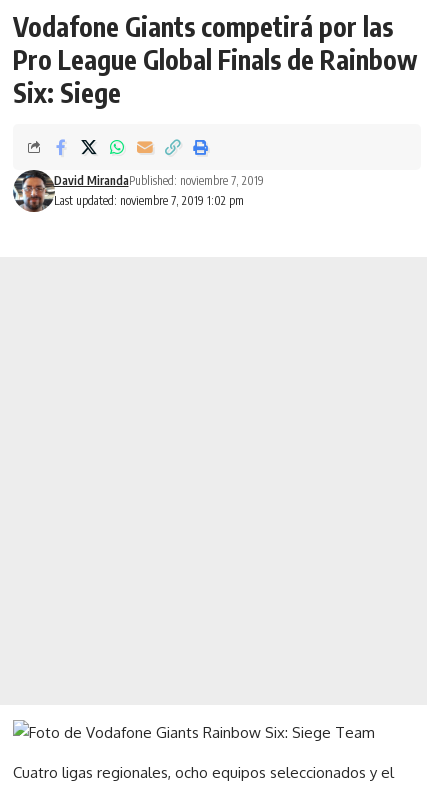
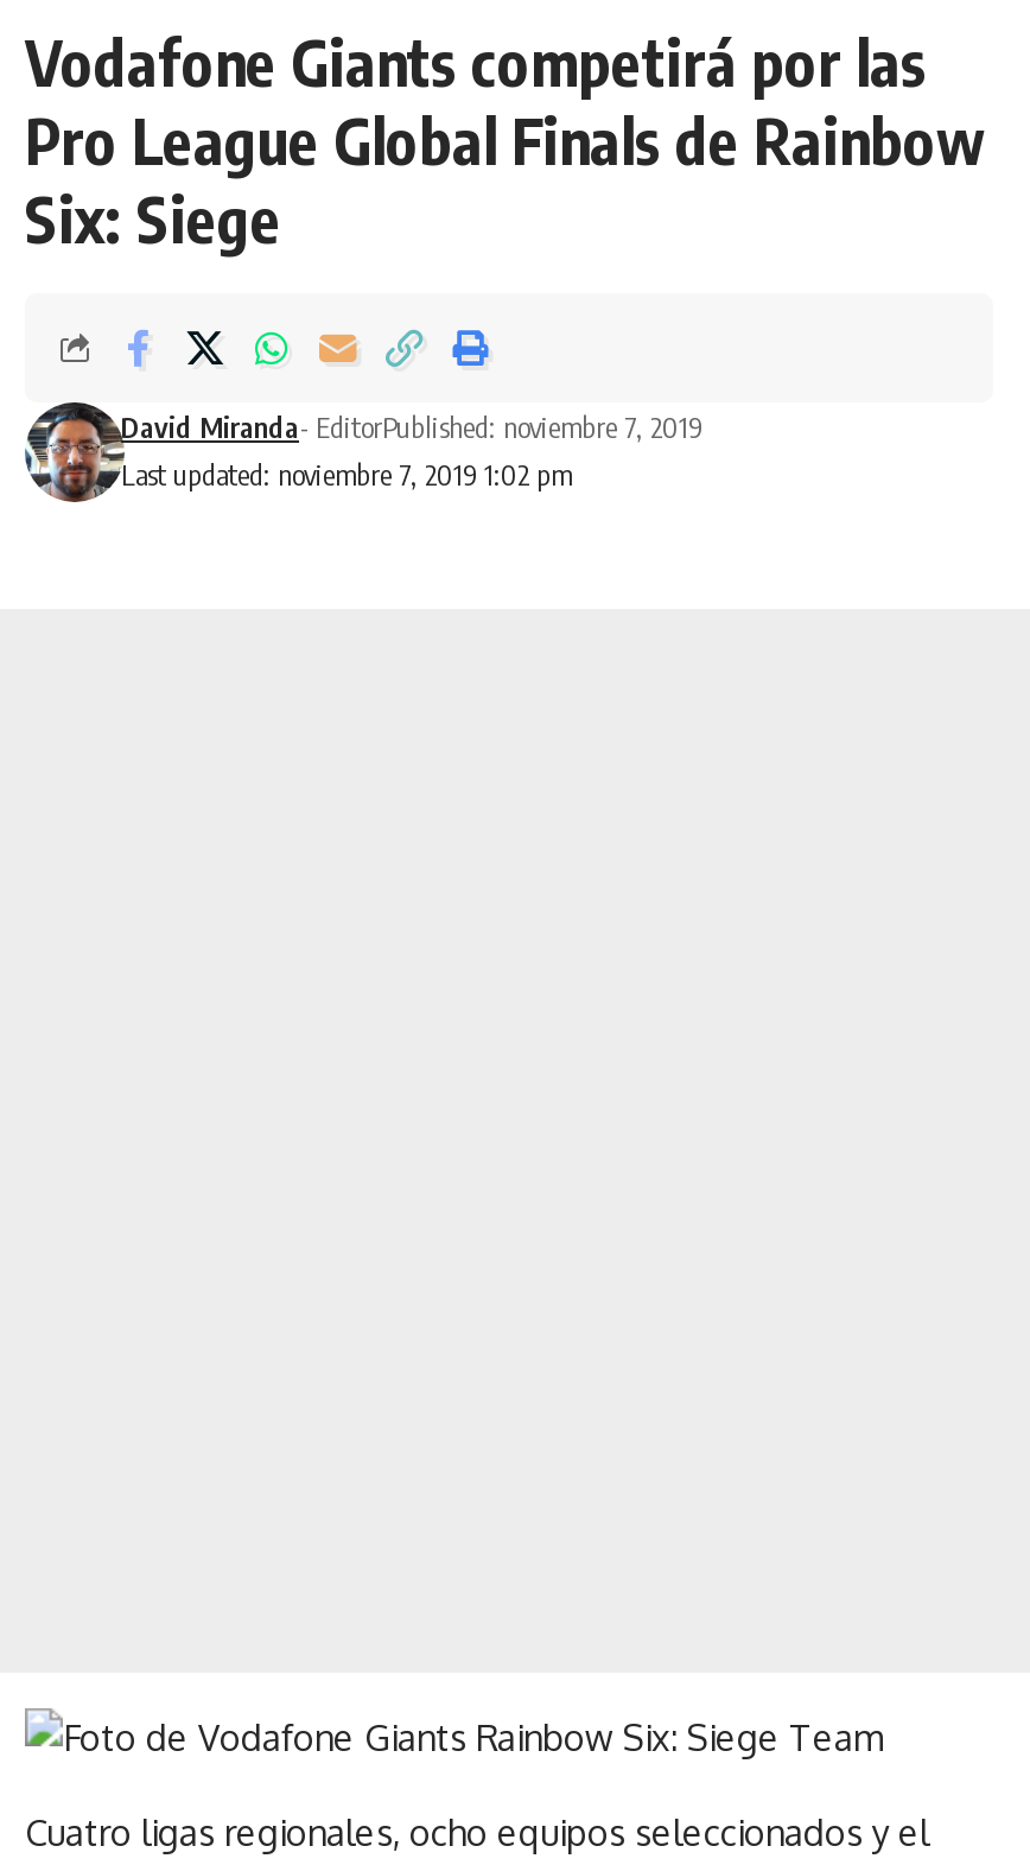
- David MirandaPublished: noviembre 7, 2019
+ David Miranda- EditorPublished: noviembre 7, 2019
